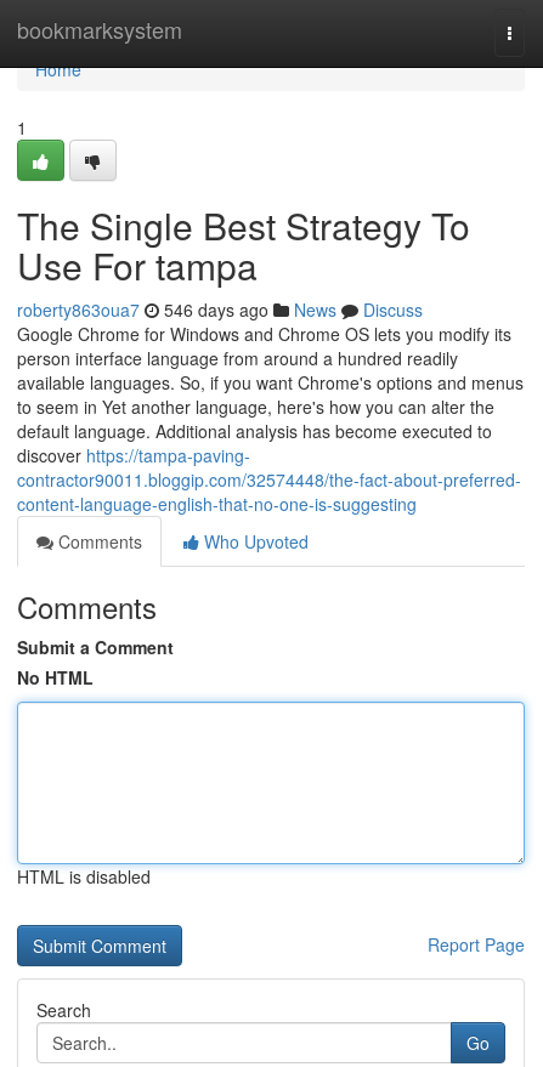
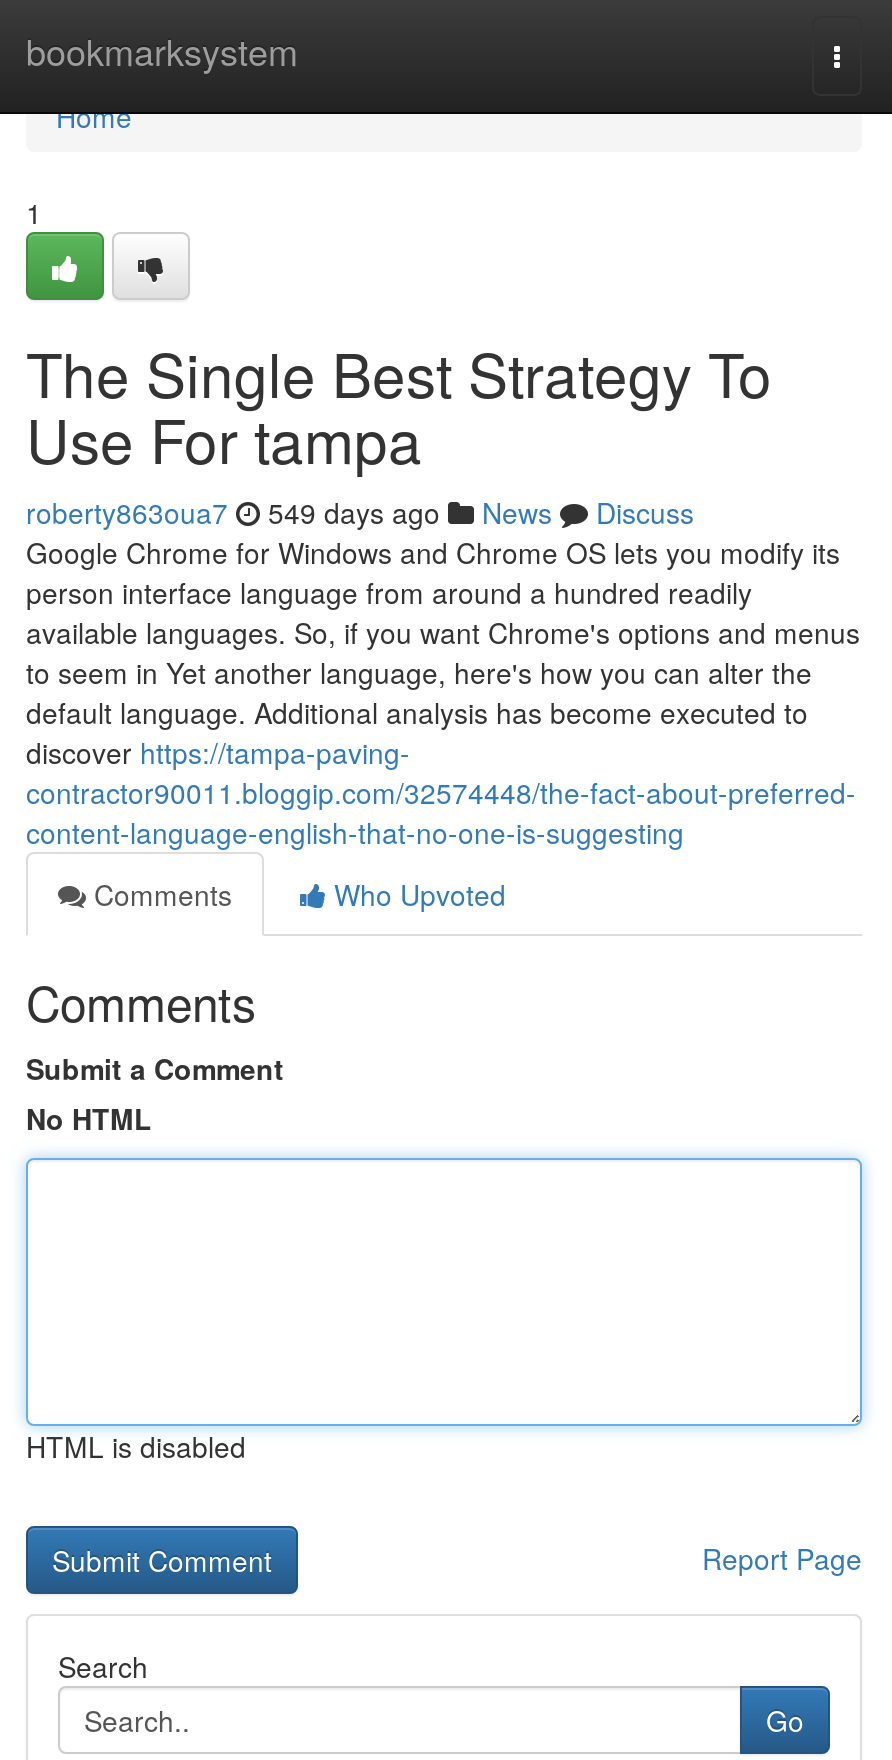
- roberty863oua7 546 days ago News Discuss
+ roberty863oua7 549 days ago News Discuss
